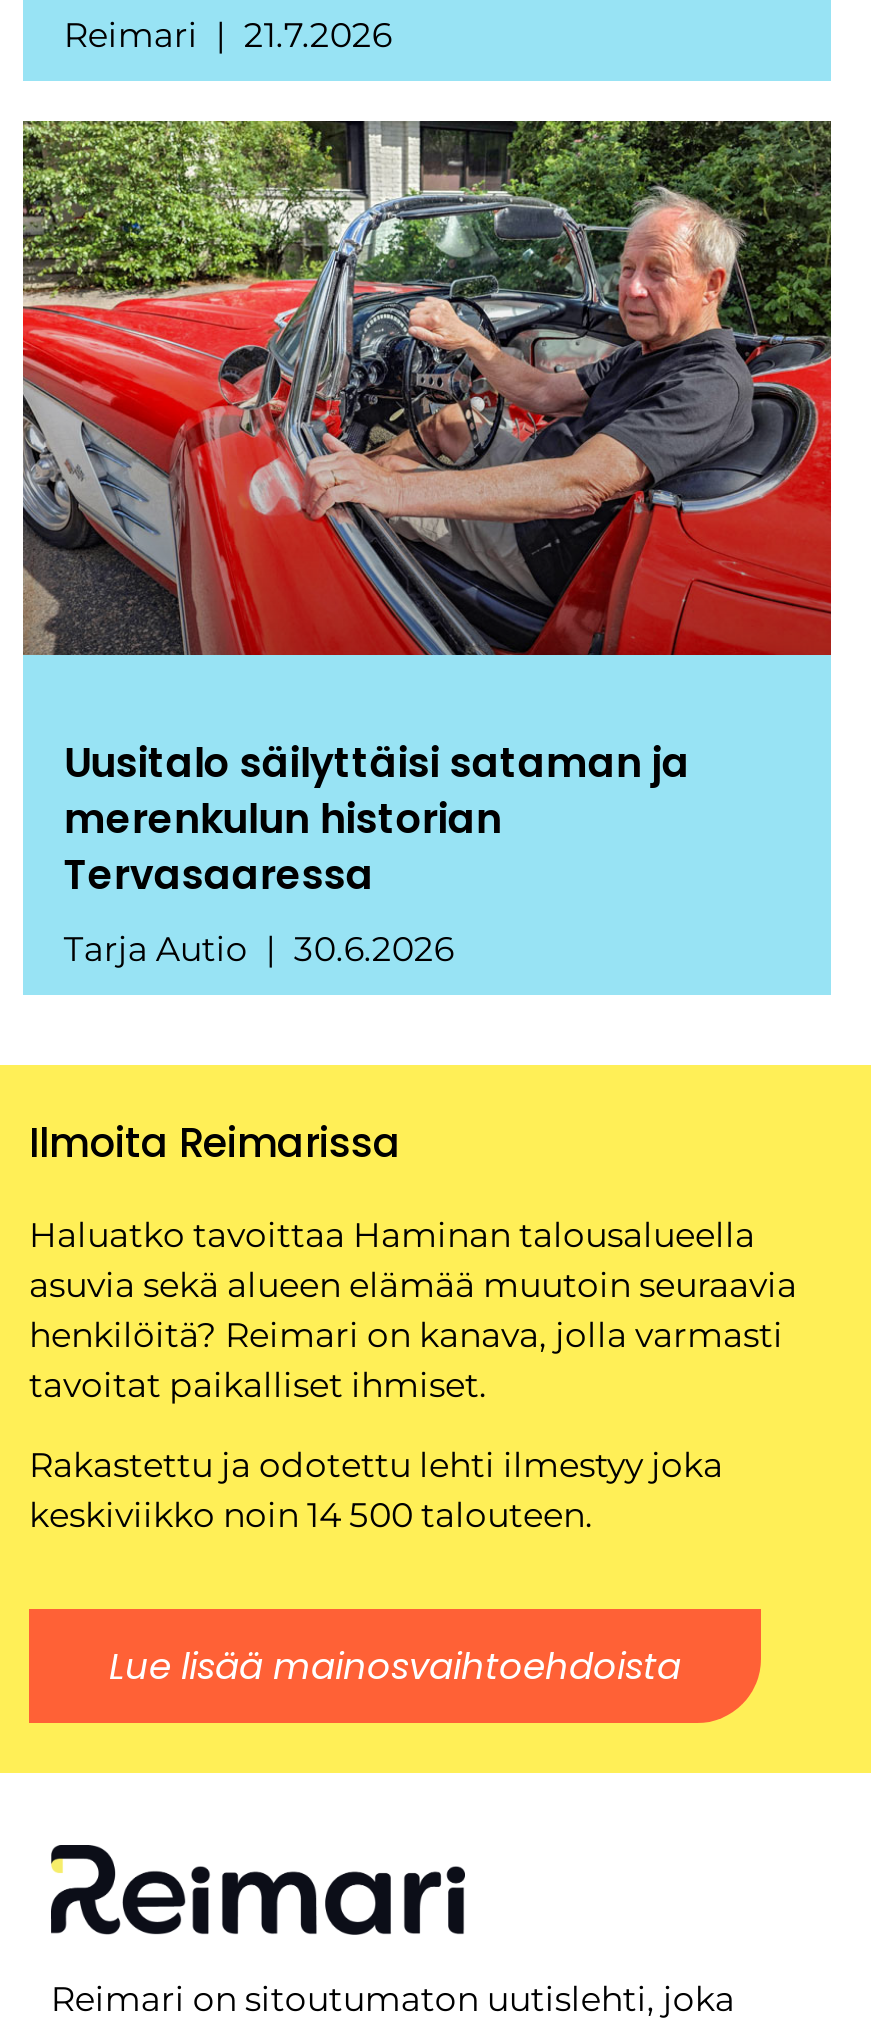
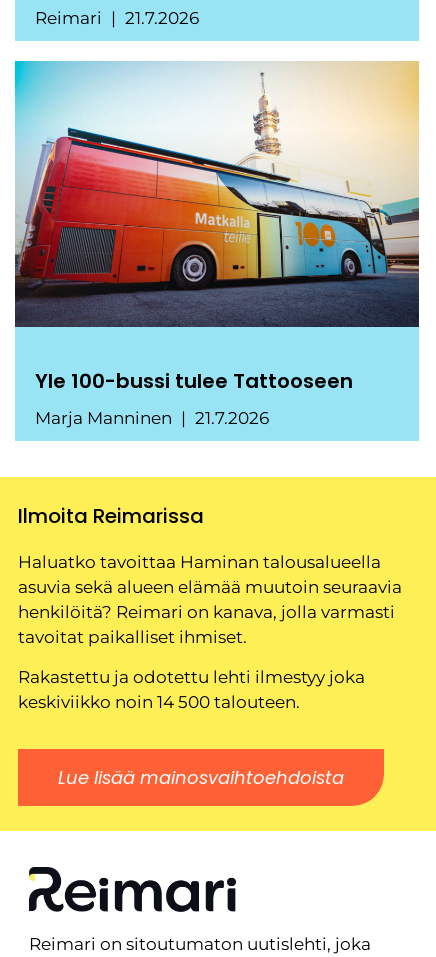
- [image]
- Uusitalo säilyttäisi sataman ja
- merenkulun historian
- Tervasaaressa
+ [image]
+ Yle 100-bussi tulee Tattooseen

- Tarja Autio
- 30.6.2026
+ Marja Manninen
+ 21.7.2026
